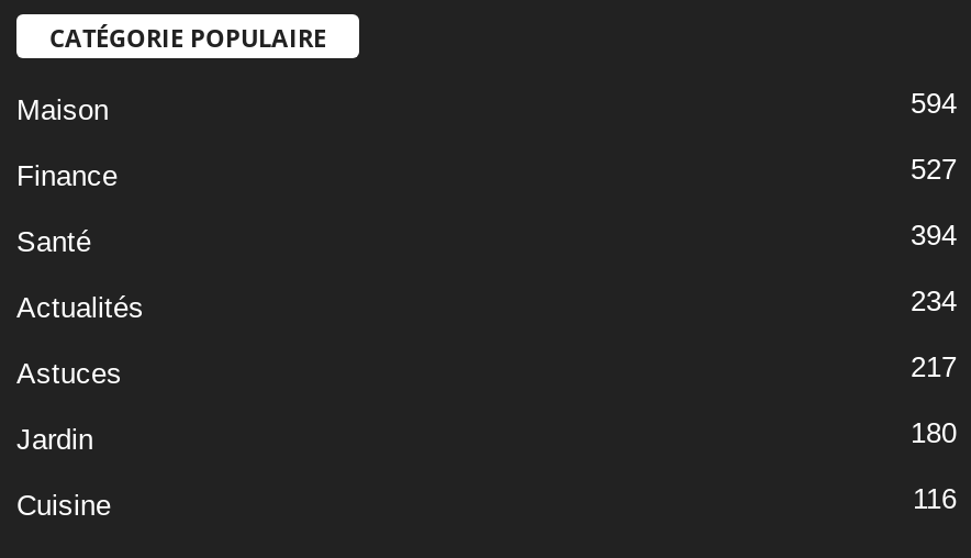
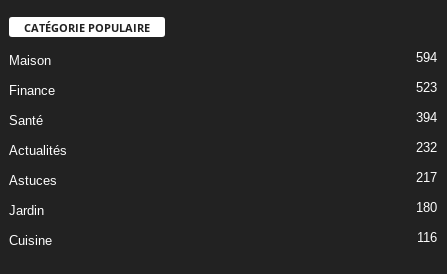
- 527
+ 523

- 234
+ 232
